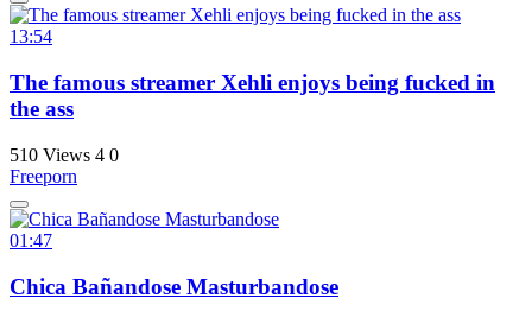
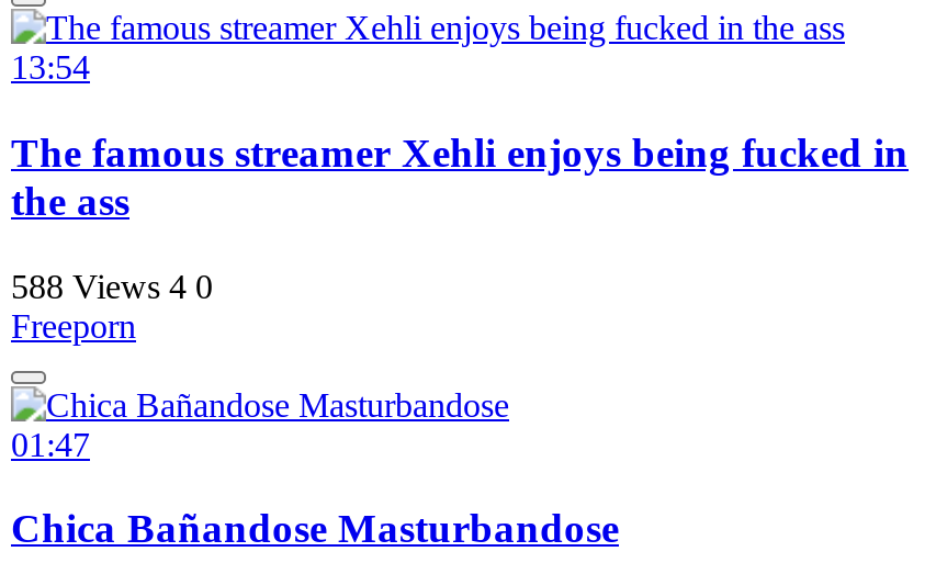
- 510 Views 4 0
+ 588 Views 4 0
